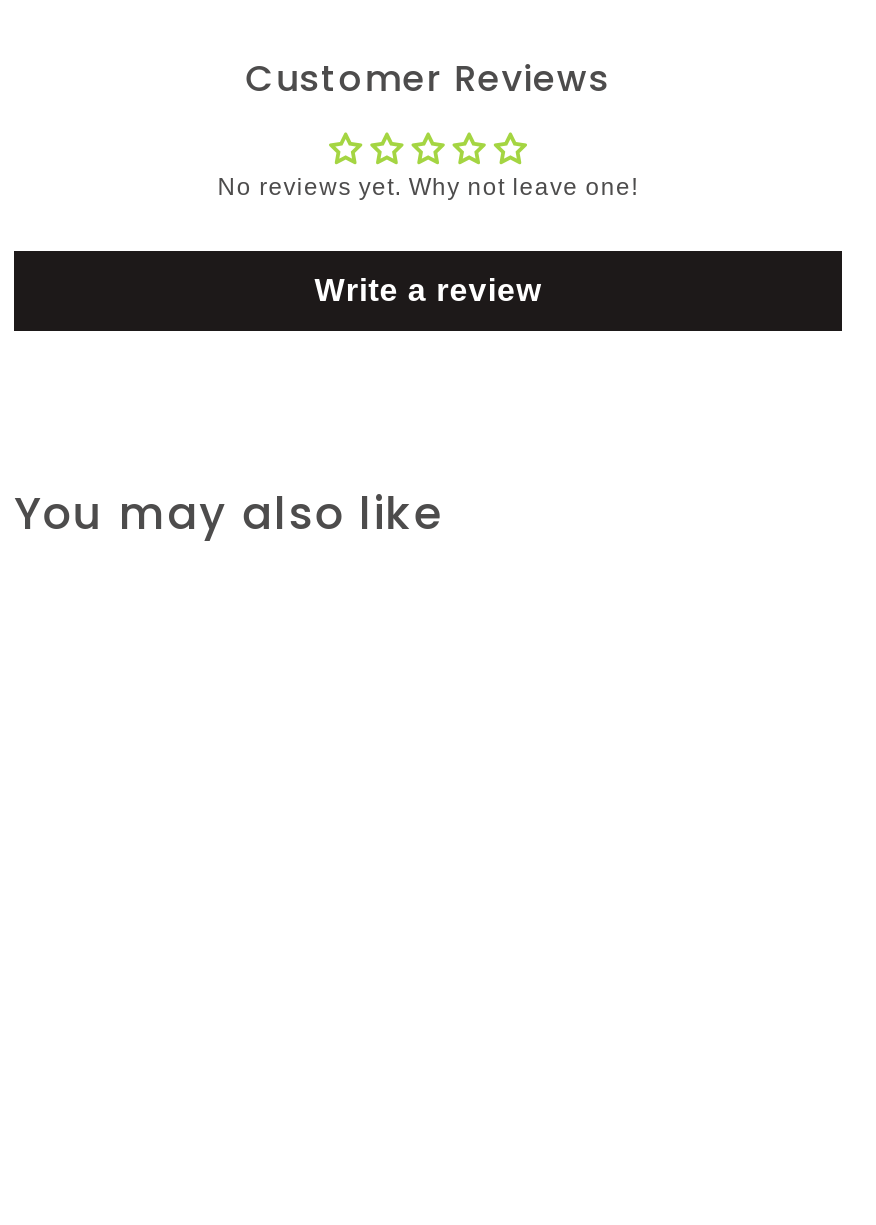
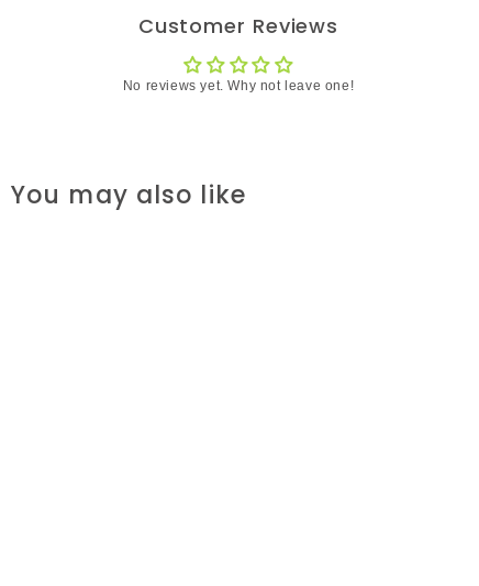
- Write a review
